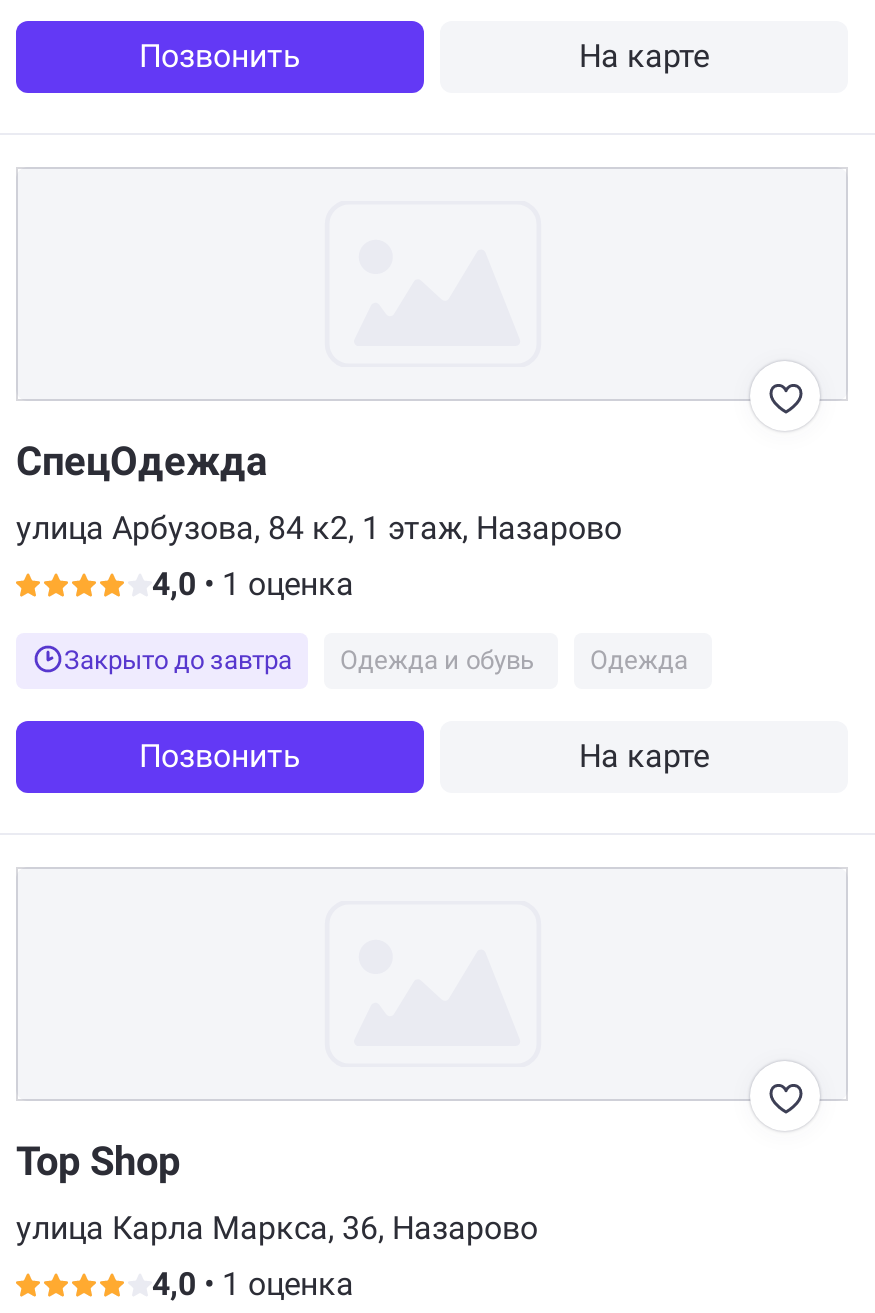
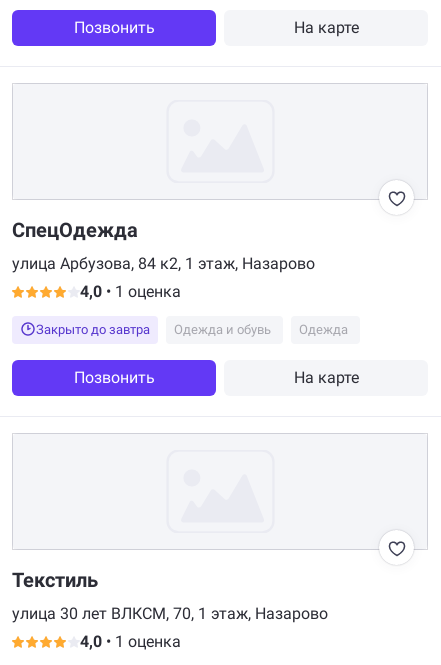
- Top Shop
+ Текстиль

- улица Карла Маркса, 36, Назарово
+ улица 30 лет ВЛКСМ, 70, 1 этаж, Назарово
